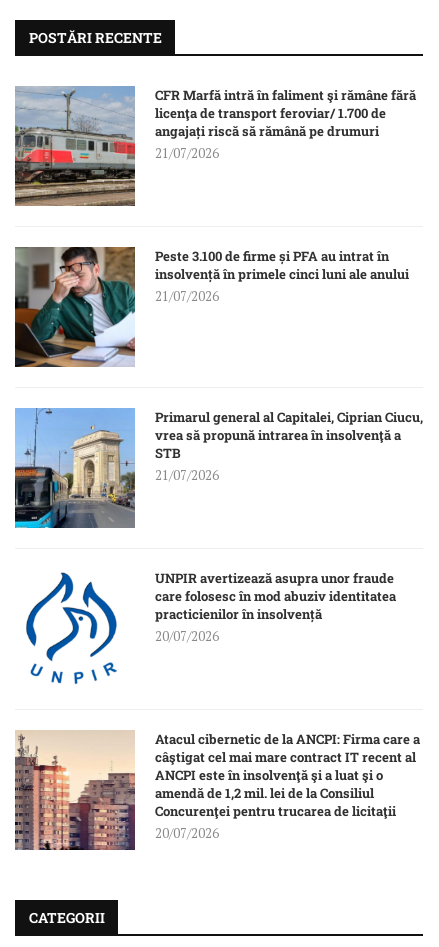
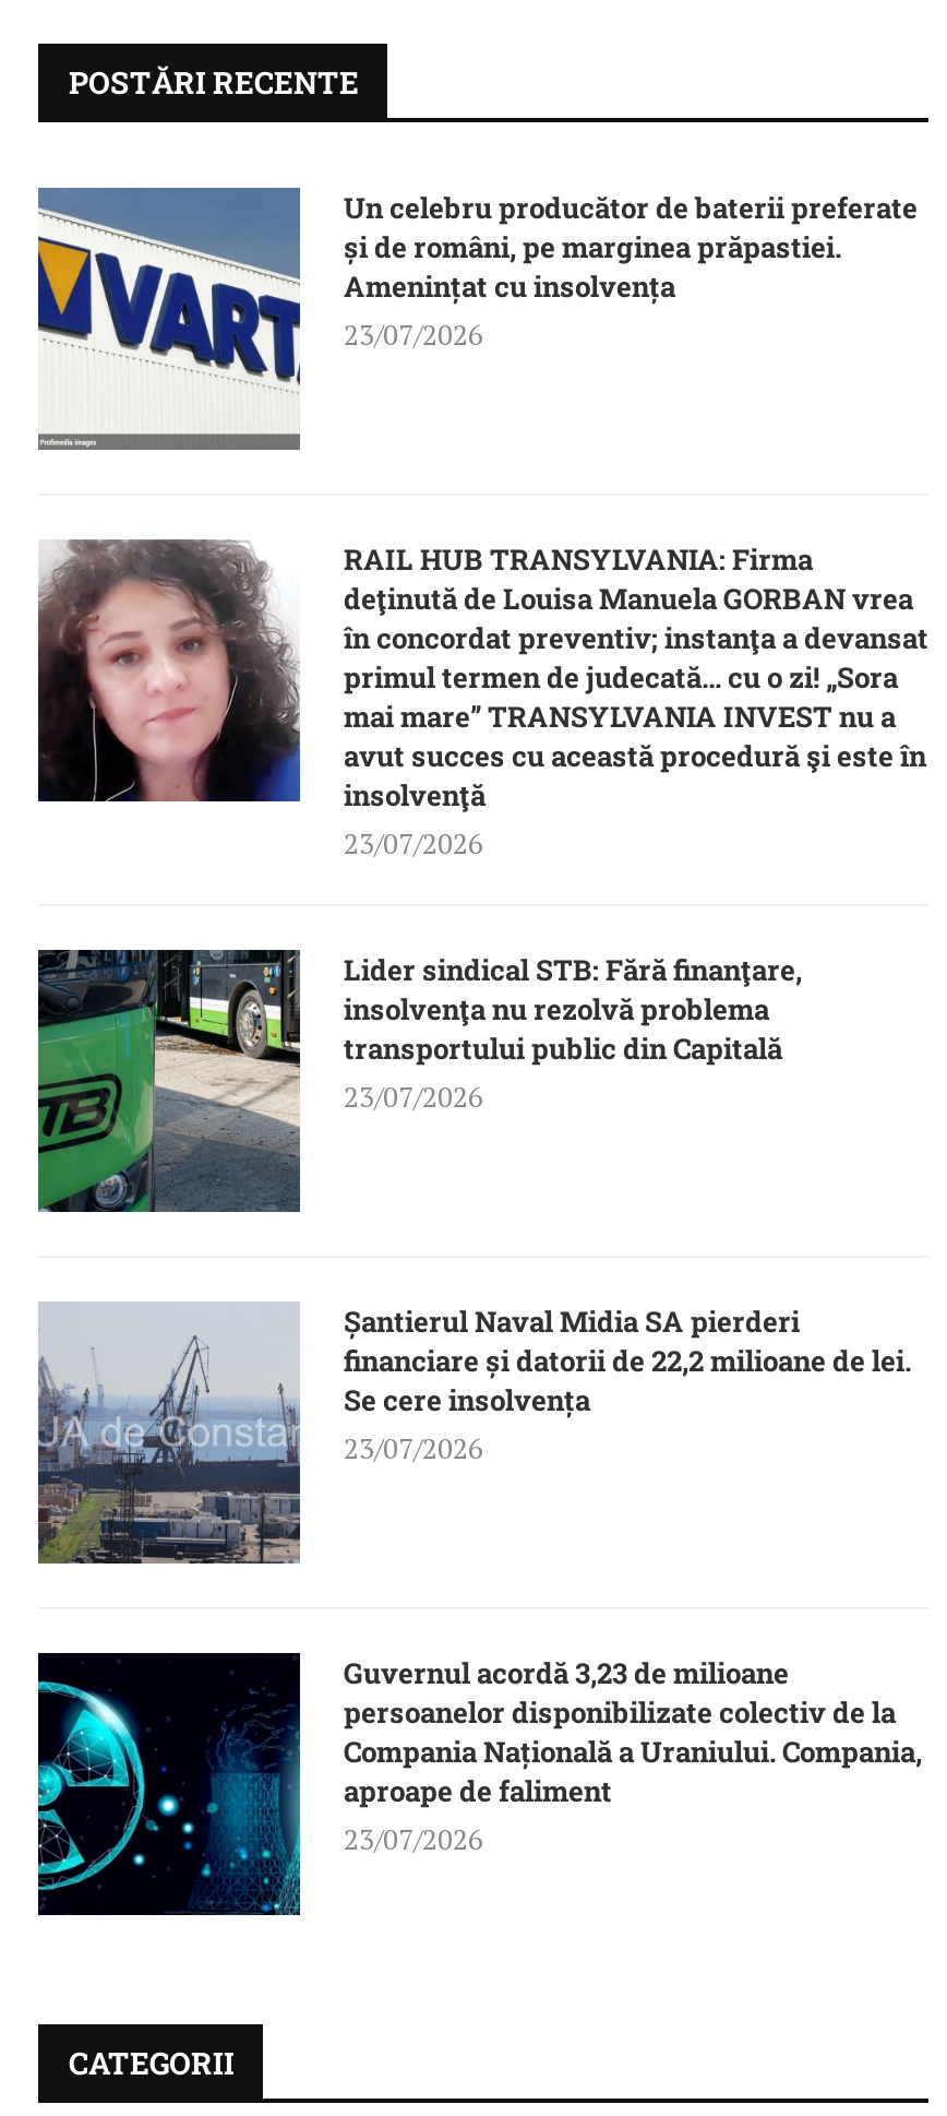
- [image]
- CFR Marfă intră în faliment şi rămâne fără
- licenţa de transport feroviar/ 1.700 de
- angajați riscă să rămână pe drumuri
- 21/07/2026
+ [image]
+ Un celebru producător de baterii preferate
+ și de români, pe marginea prăpastiei.
+ Amenințat cu insolvența
+ 23/07/2026

- [image]
- Peste 3.100 de firme și PFA au intrat în
- insolvență în primele cinci luni ale anului
- 21/07/2026
+ [image]
+ RAIL HUB TRANSYLVANIA: Firma
+ deţinută de Louisa Manuela GORBAN vrea
+ în concordat preventiv; instanţa a devansat
+ primul termen de judecată… cu o zi! „Sora
+ mai mare” TRANSYLVANIA INVEST nu a
+ avut succes cu această procedură şi este în
+ insolvenţă
+ 23/07/2026

- [image]
- Primarul general al Capitalei, Ciprian Ciucu,
- vrea să propună intrarea în insolvenţă a
- STB
- 21/07/2026
+ [image]
+ Lider sindical STB: Fără finanţare,
+ insolvenţa nu rezolvă problema
+ transportului public din Capitală
+ 23/07/2026

- [image]
- UNPIR avertizează asupra unor fraude
- care folosesc în mod abuziv identitatea
- practicienilor în insolvență
- 20/07/2026
+ [image]
+ Șantierul Naval Midia SA pierderi
+ financiare și datorii de 22,2 milioane de lei.
+ Se cere insolvența
+ 23/07/2026

- [image]
- Atacul cibernetic de la ANCPI: Firma care a
- câştigat cel mai mare contract IT recent al
- ANCPI este în insolvenţă şi a luat şi o
- amendă de 1,2 mil. lei de la Consiliul
- Concurenţei pentru trucarea de licitaţii
- 20/07/2026
+ [image]
+ Guvernul acordă 3,23 de milioane
+ persoanelor disponibilizate colectiv de la
+ Compania Națională a Uraniului. Compania,
+ aproape de faliment
+ 23/07/2026
